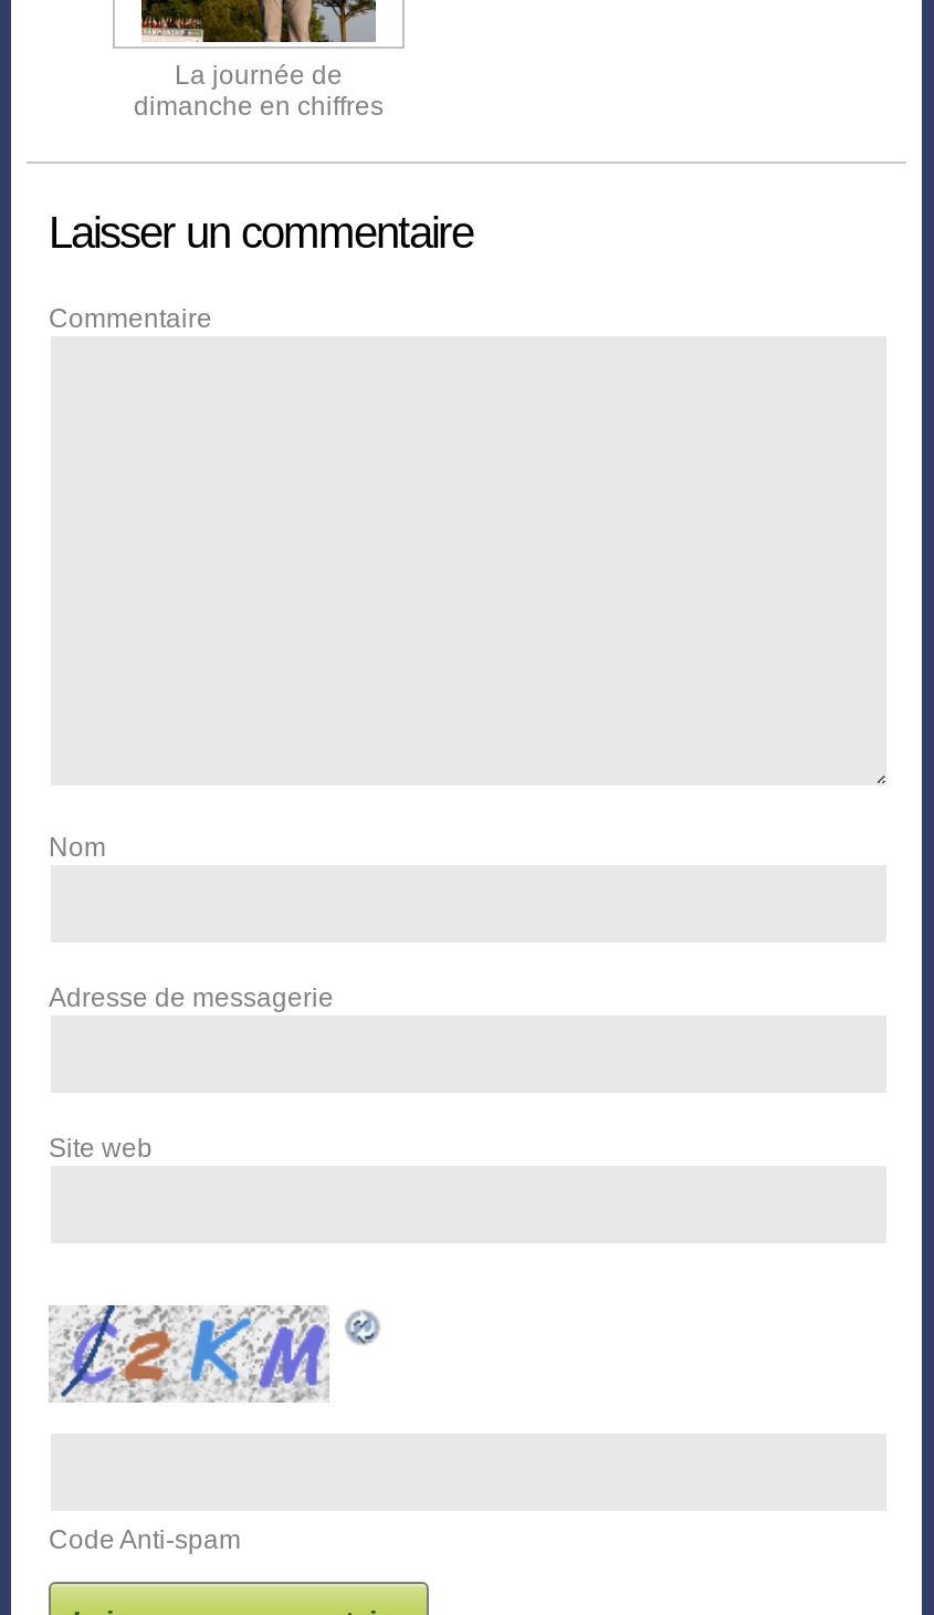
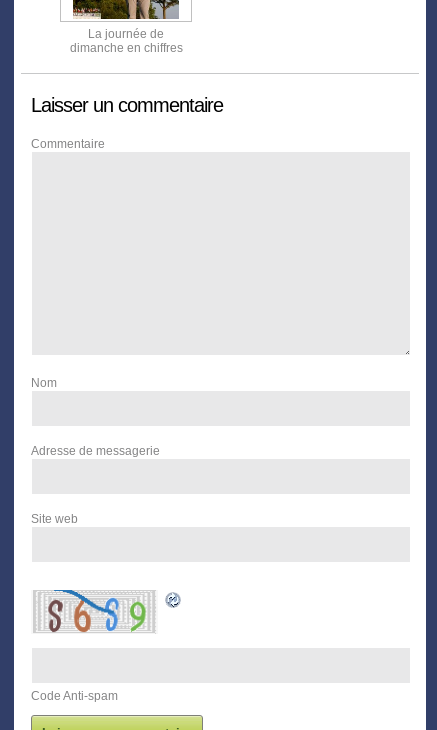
- [image]
+ [image]
